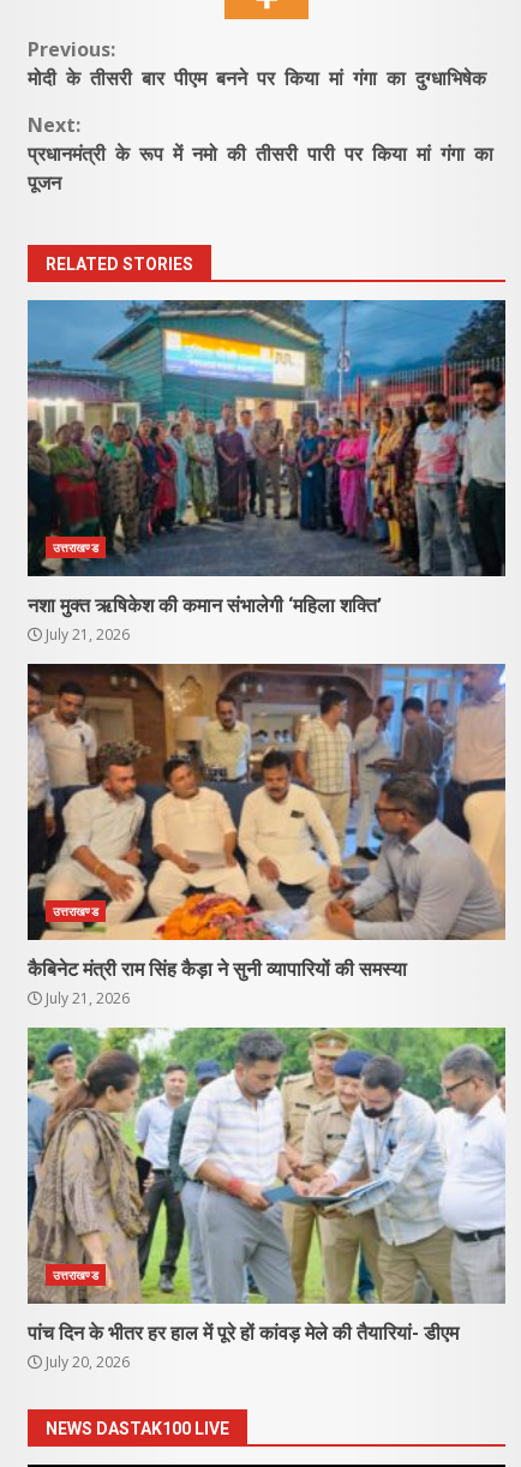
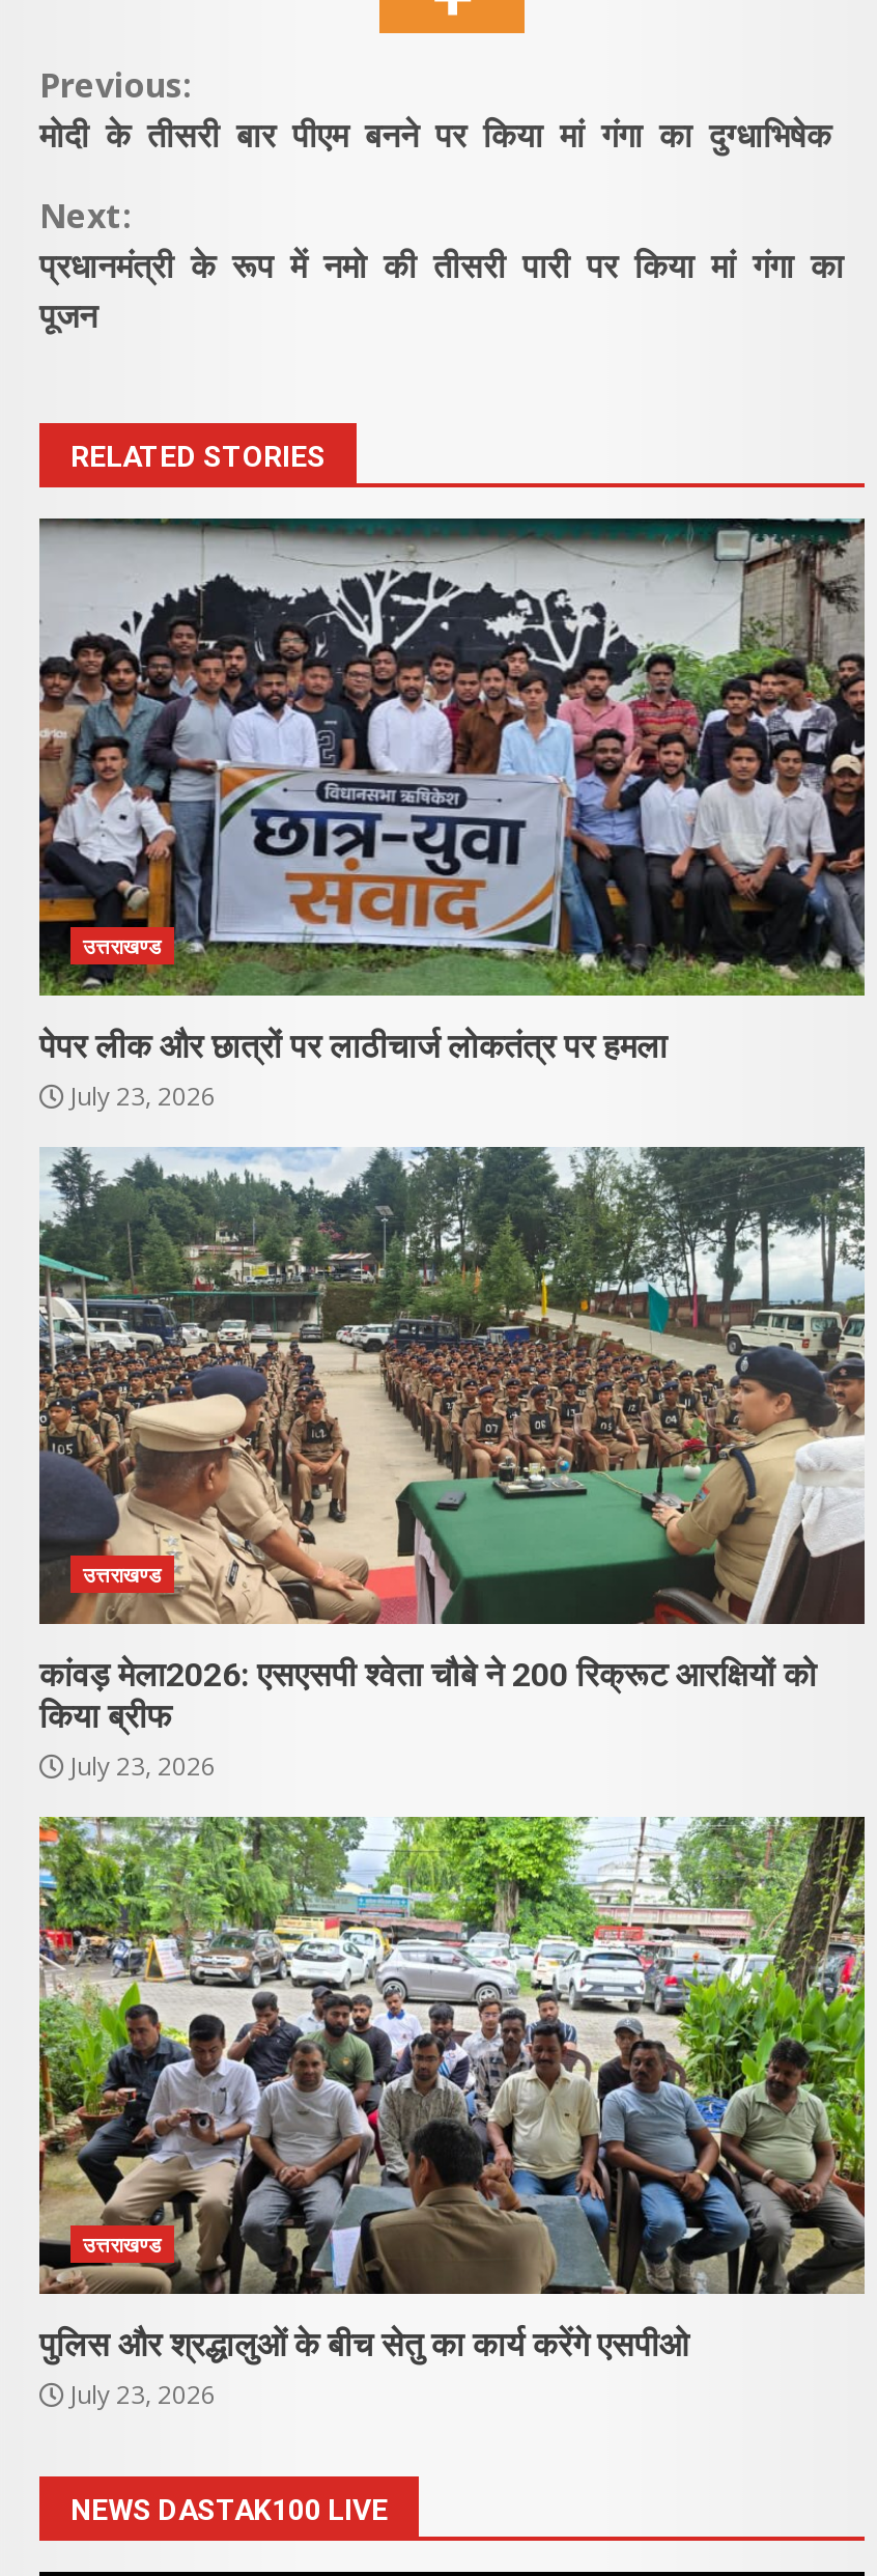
- [image]
- नशा मुक्त ऋषिकेश की कमान संभालेगी ‘महिला शक्ति’
- July 21, 2026
+ [image]
+ पेपर लीक और छात्रों पर लाठीचार्ज लोकतंत्र पर हमला
+ July 23, 2026

- [image]
- कैबिनेट मंत्री राम सिंह कैड़ा ने सुनी व्यापारियों की समस्या
- July 21, 2026
+ [image]
+ कांवड़ मेला2026: एसएसपी श्वेता चौबे ने 200 रिक्रूट आरक्षियों को
+ किया ब्रीफ
+ July 23, 2026

- [image]
- पांच दिन के भीतर हर हाल में पूरे हों कांवड़ मेले की तैयारियां- डीएम
- July 20, 2026
+ [image]
+ पुलिस और श्रद्धालुओं के बीच सेतु का कार्य करेंगे एसपीओ
+ July 23, 2026
